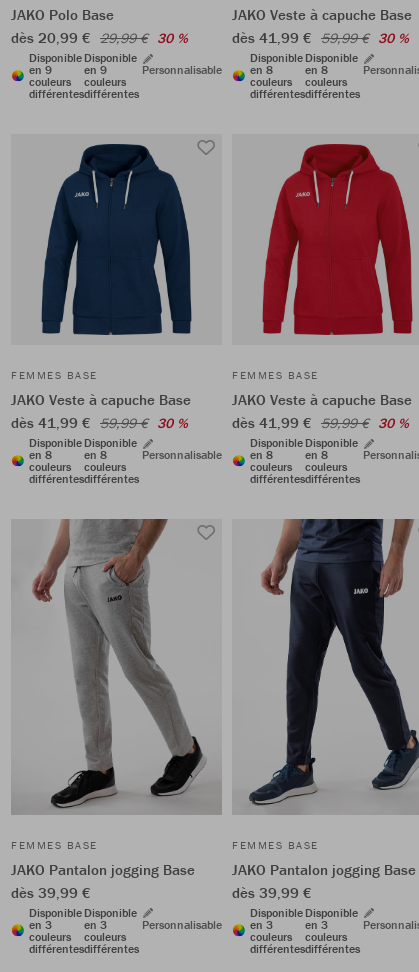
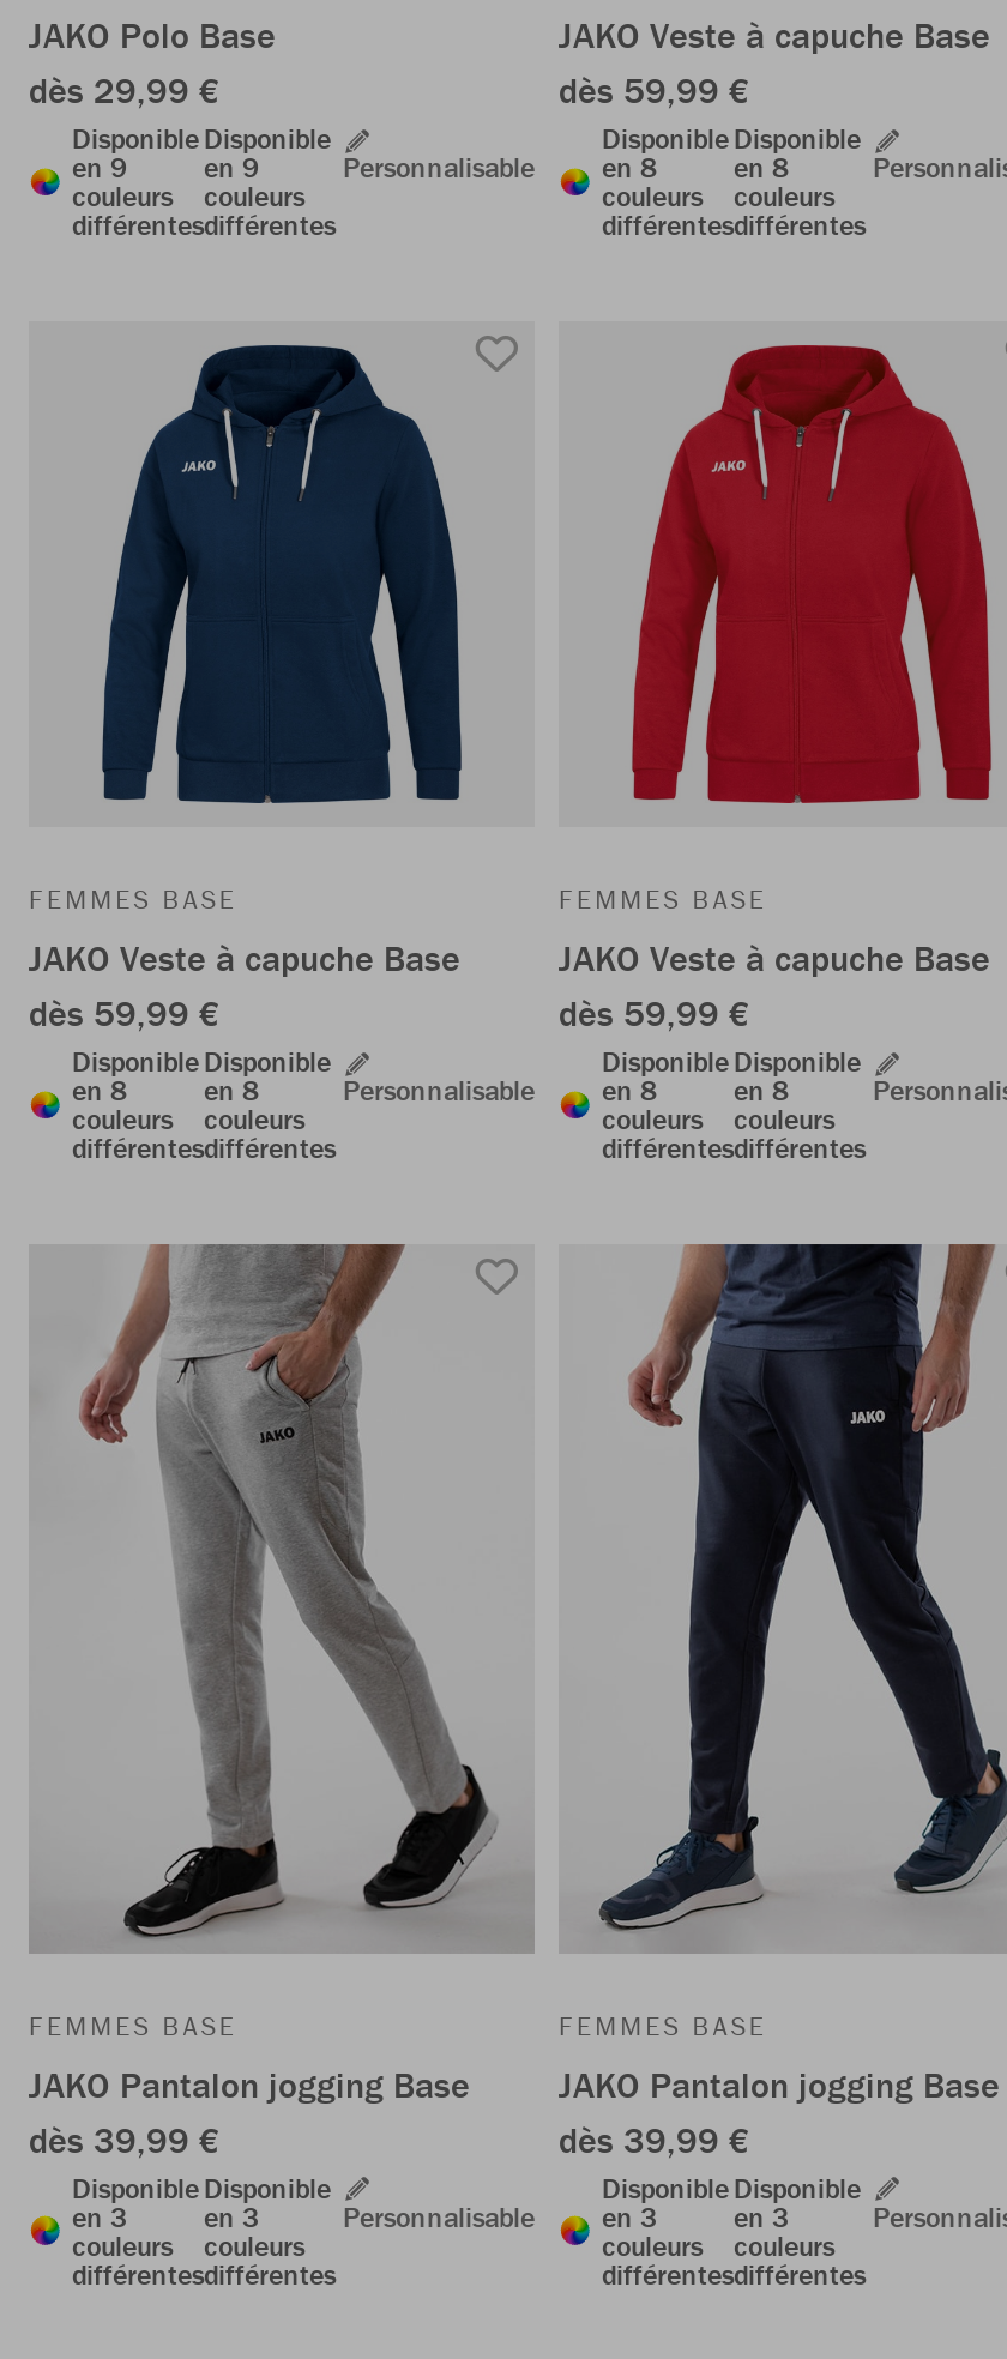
- dès 20,99 € 29,99 € 30 %
+ dès 29,99 €

- dès 41,99 € 59,99 € 30 %
+ dès 59,99 €

- dès 41,99 € 59,99 € 30 %
+ dès 59,99 €

- dès 41,99 € 59,99 € 30 %
+ dès 59,99 €
